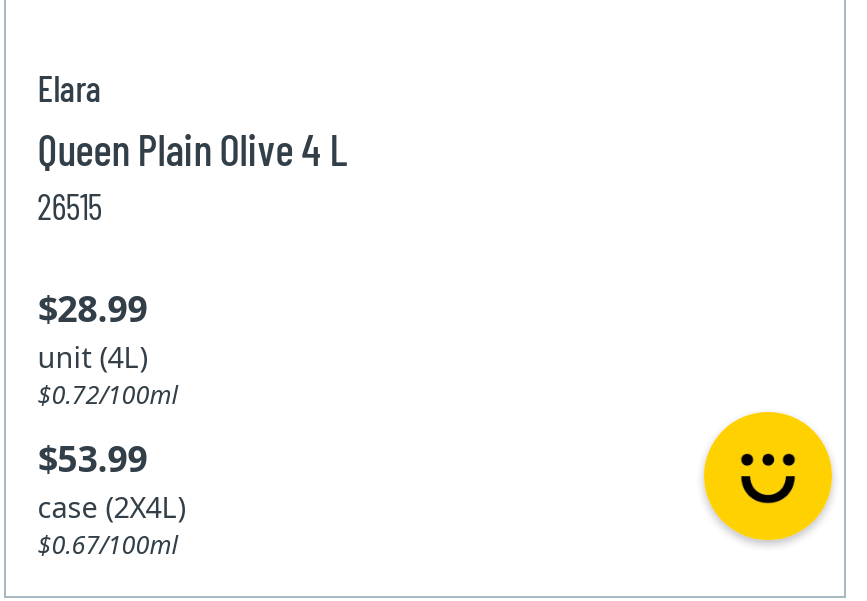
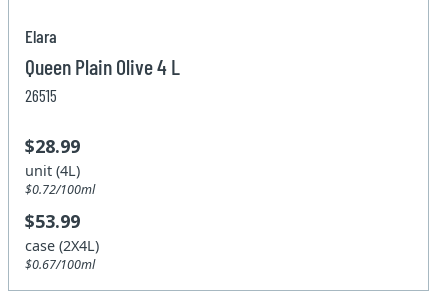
- [image]
